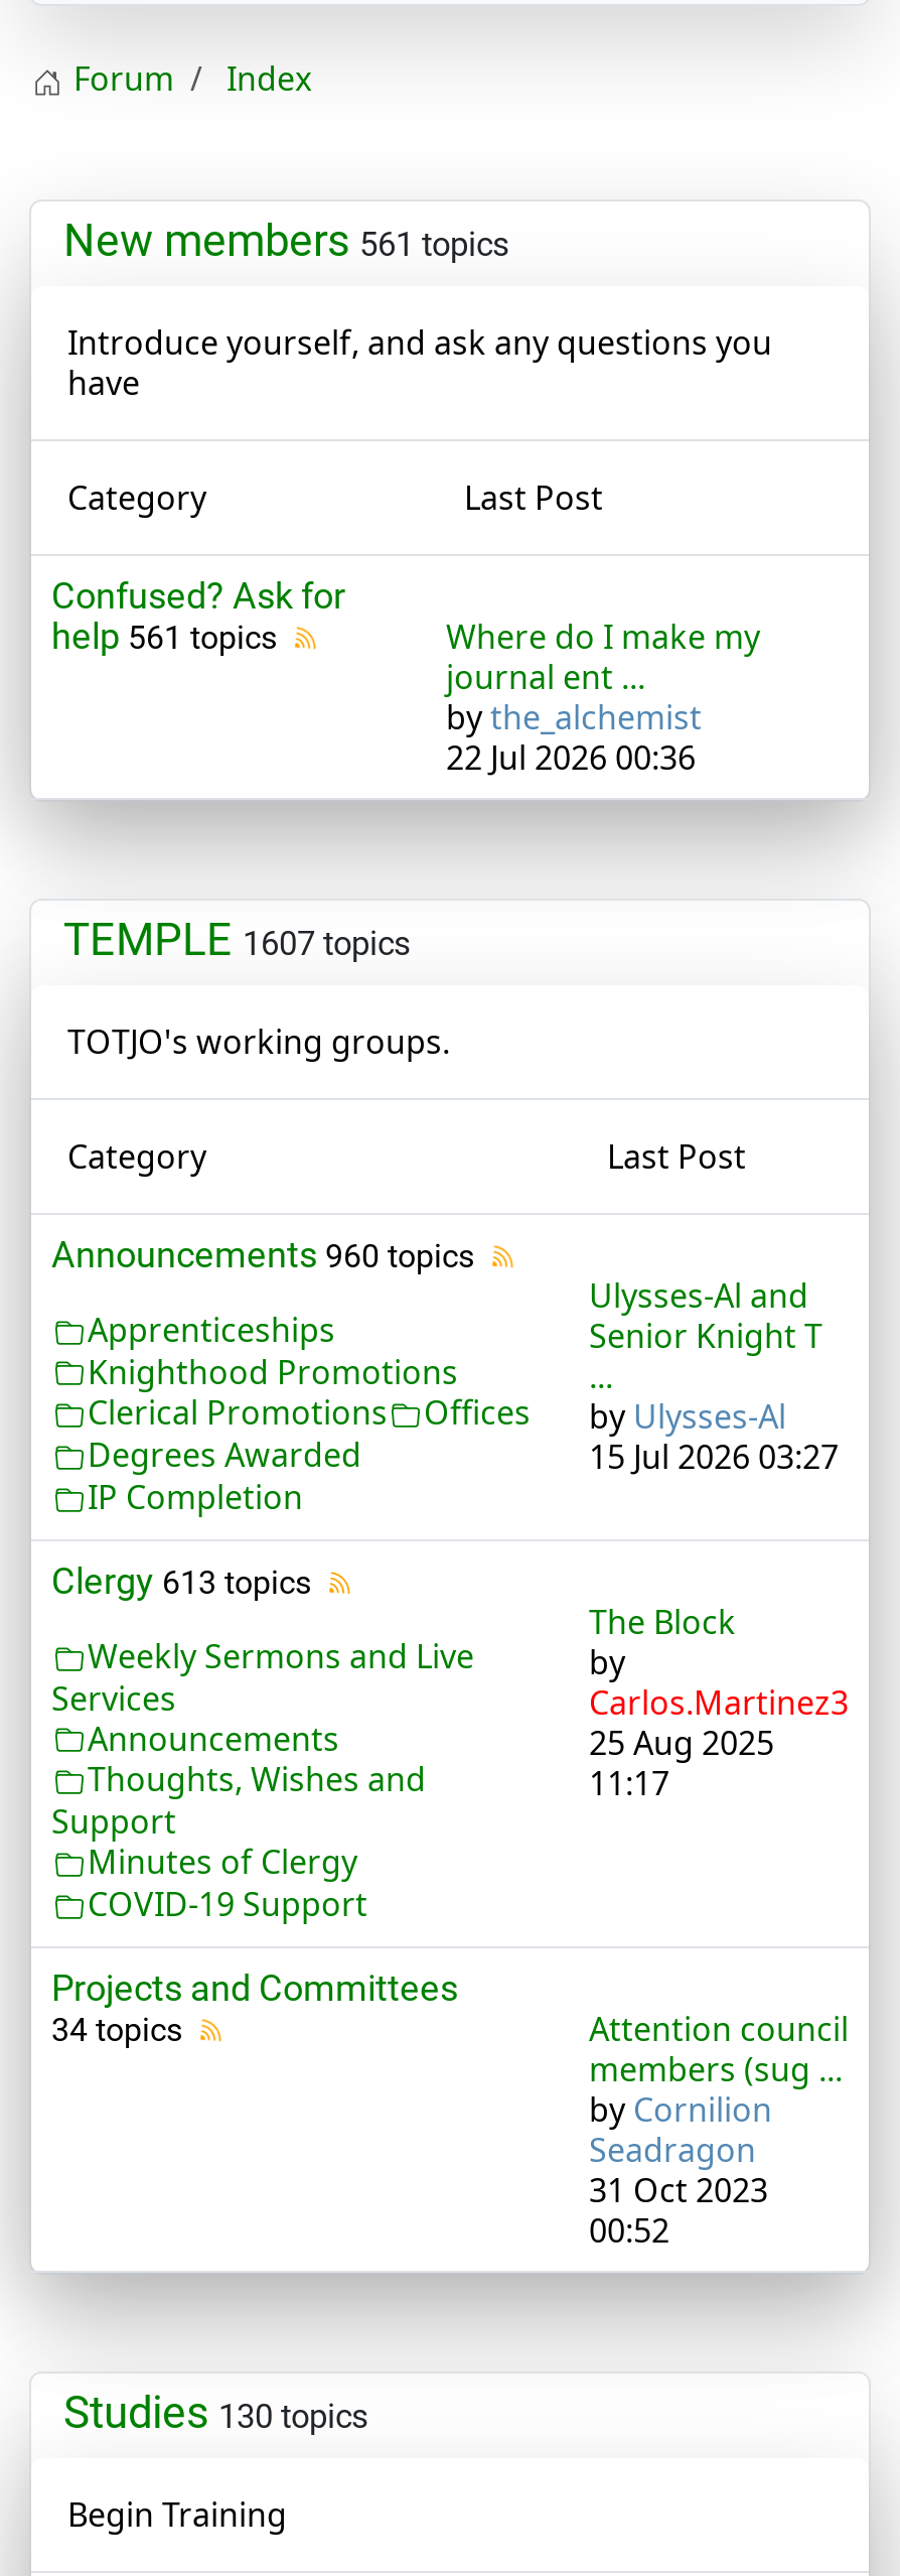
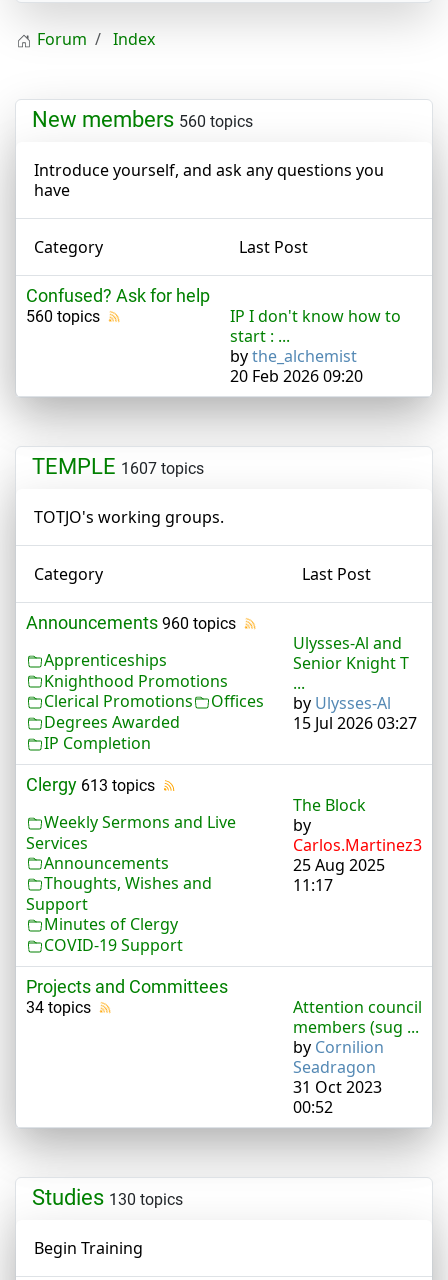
- New members 561 topics
+ New members 560 topics

- Confused? Ask for
- help 561 topics
- Where do I make my
- journal ent ...
+ Confused? Ask for help
+ 560 topics
+ IP I don't know how to
+ start : ...

- 22 Jul 2026 00:36
+ 20 Feb 2026 09:20
